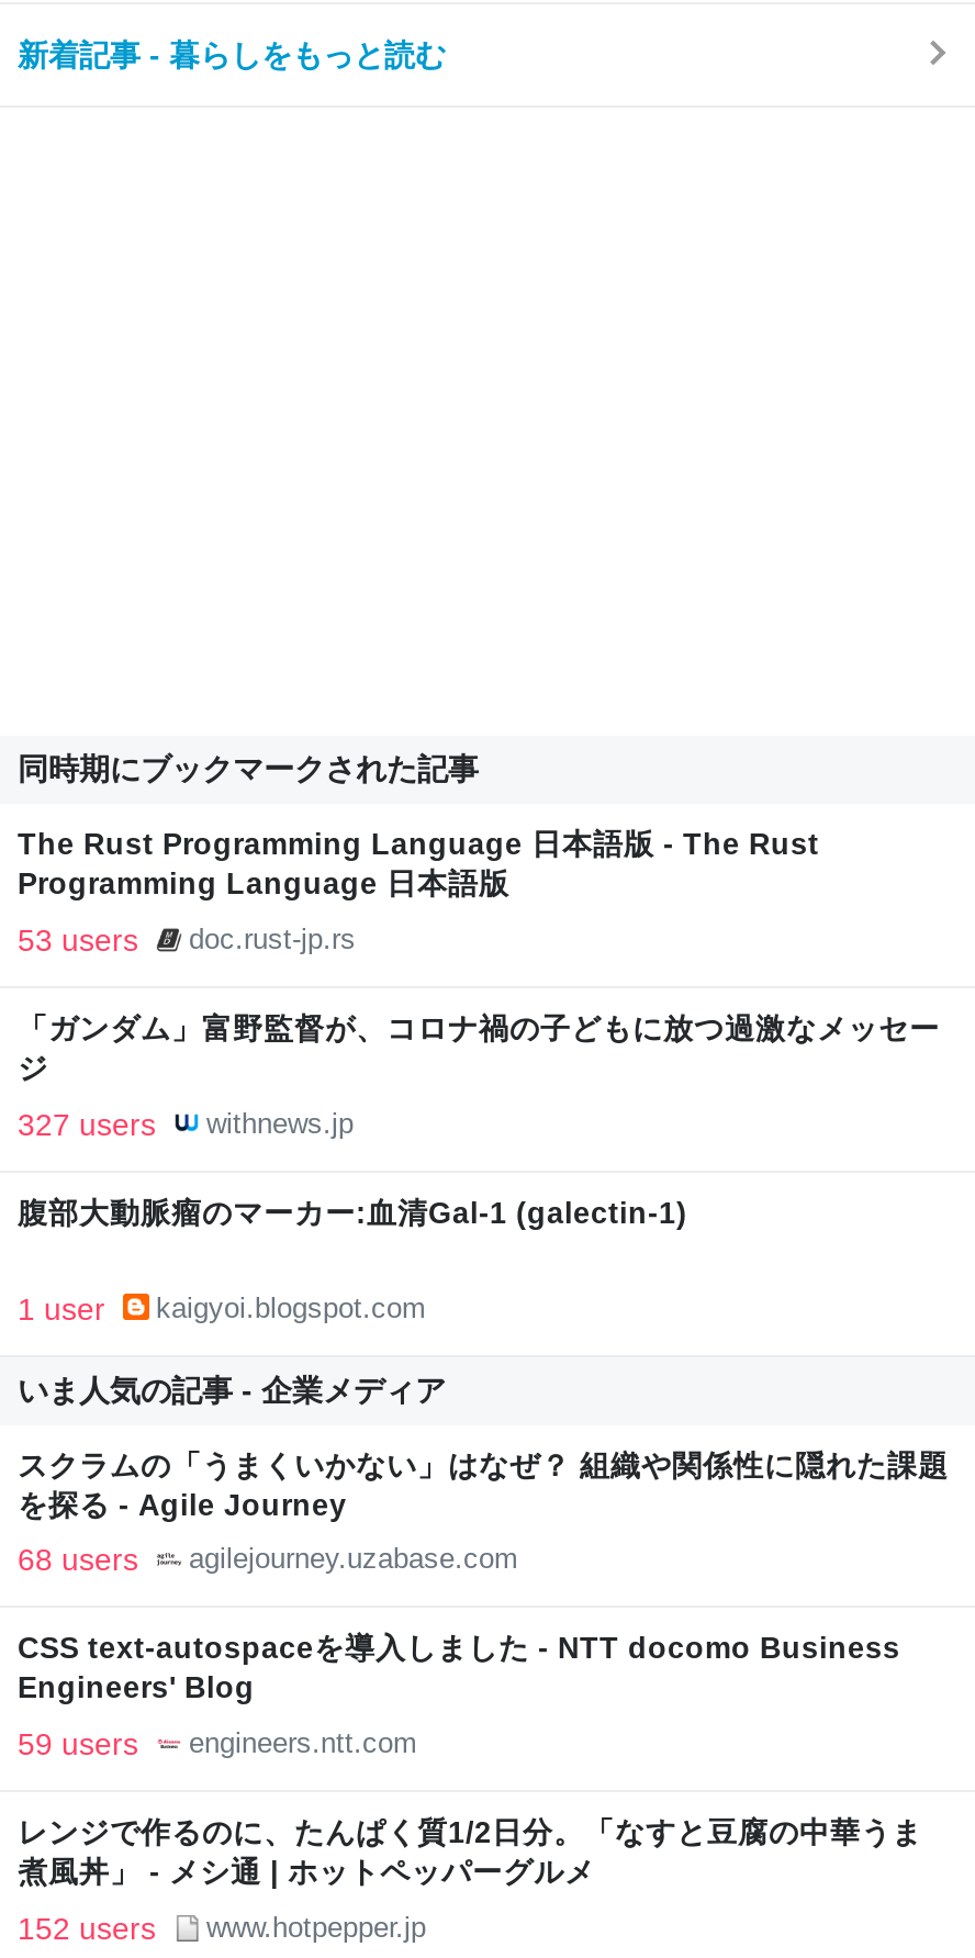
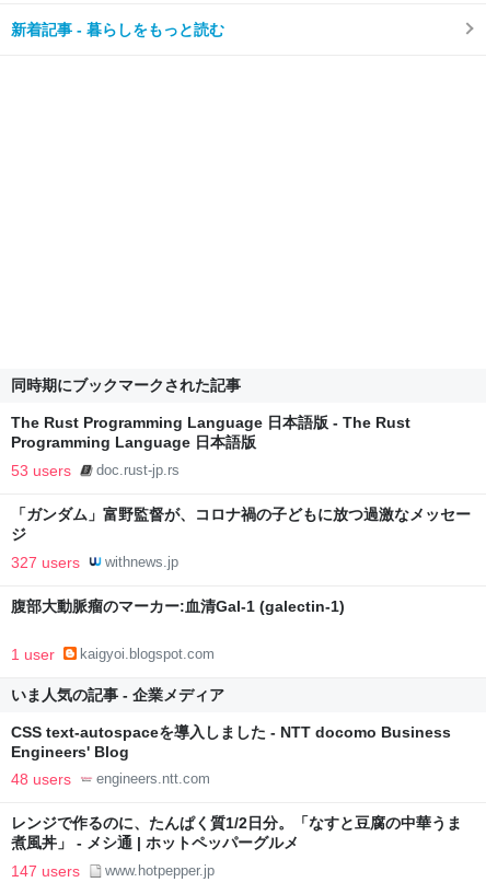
- スクラムの「うまくいかない」はなぜ？ 組織や関係性に隠れた課題
- を探る - Agile Journey
- 68 users
- agilejourney.uzabase.com

- 59 users engineers.ntt.com
+ 48 users engineers.ntt.com

- 152 users www.hotpepper.jp
+ 147 users www.hotpepper.jp
